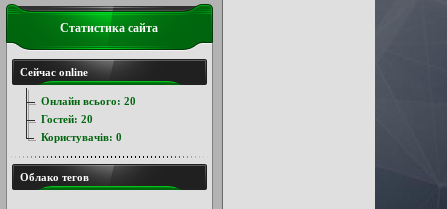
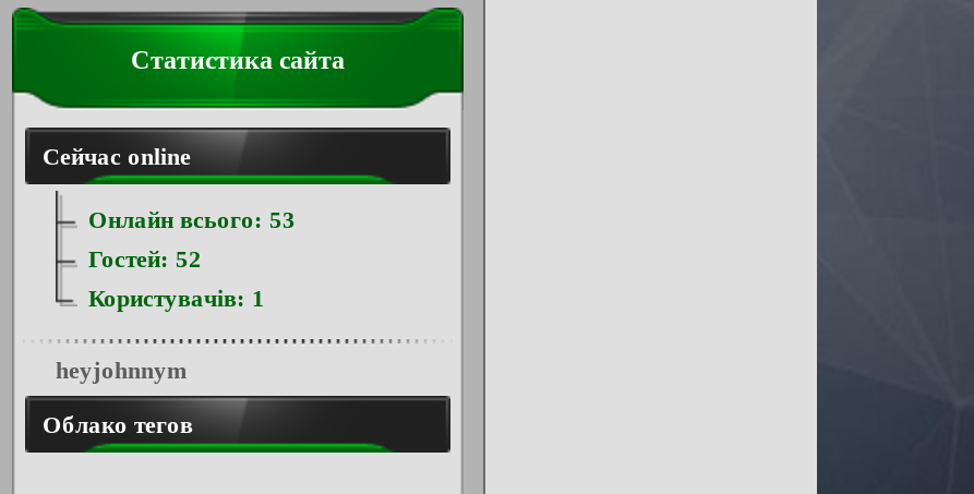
- Онлайн всього: 20
- Гостей: 20
- Користувачів: 0
+ Онлайн всього: 53
+ Гостей: 52
+ Користувачів: 1
+ heyjohnnym
